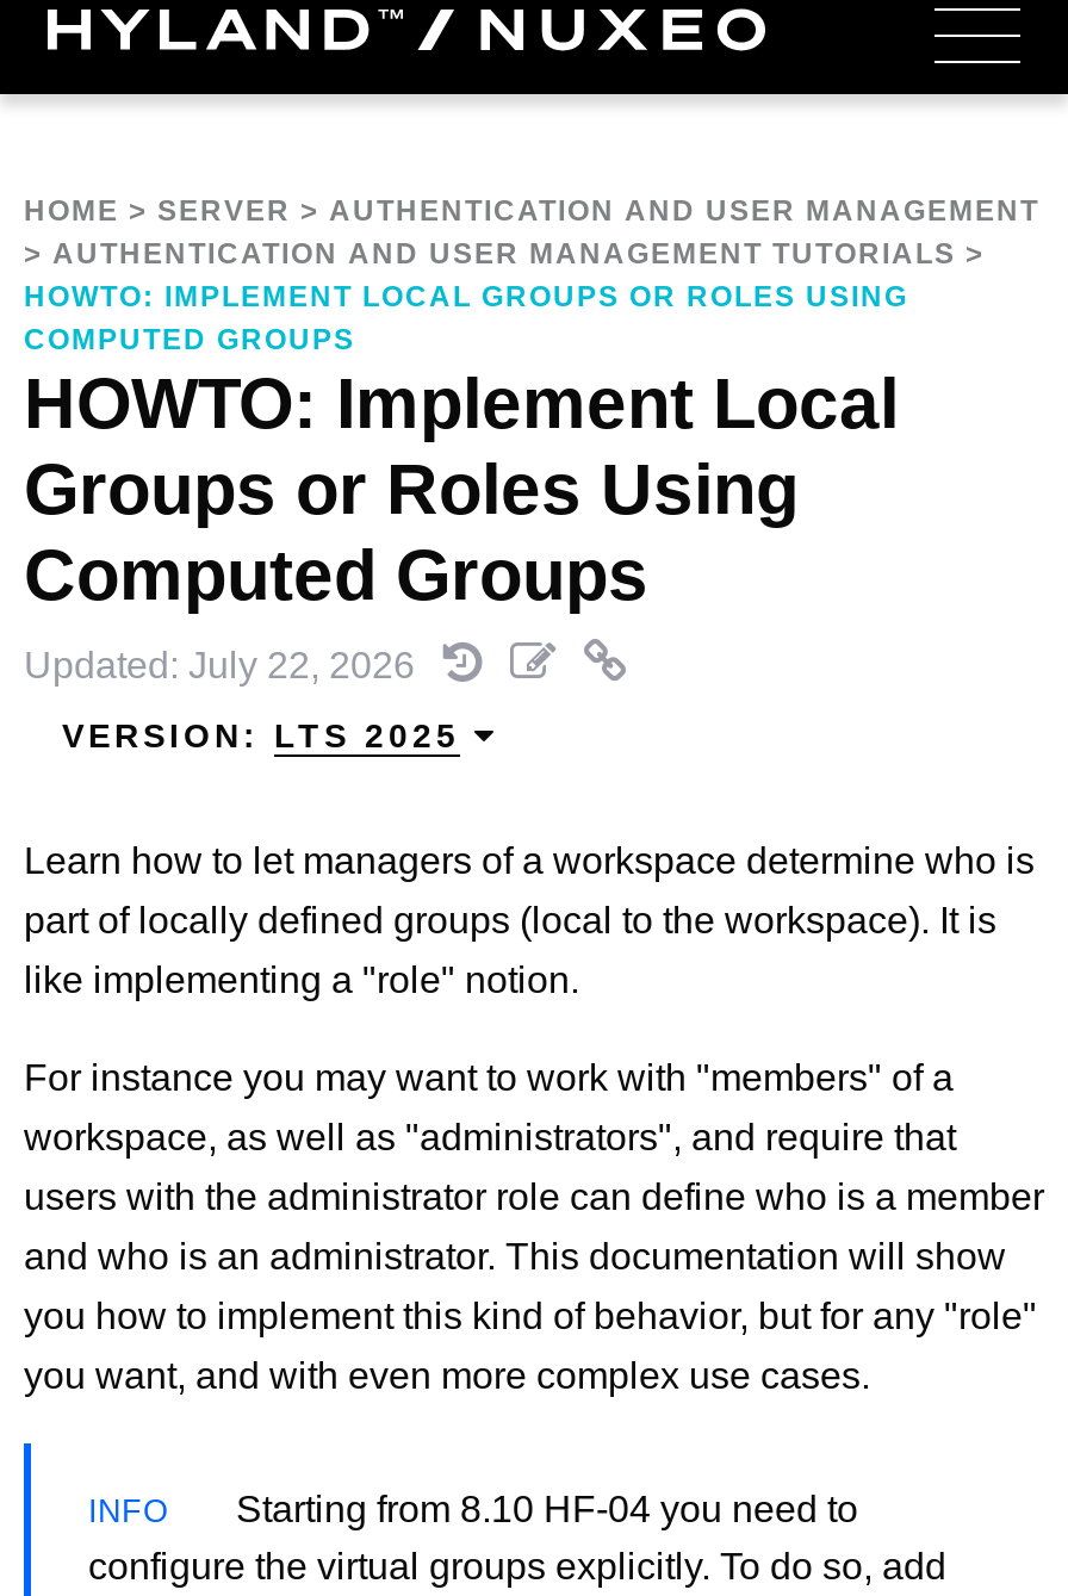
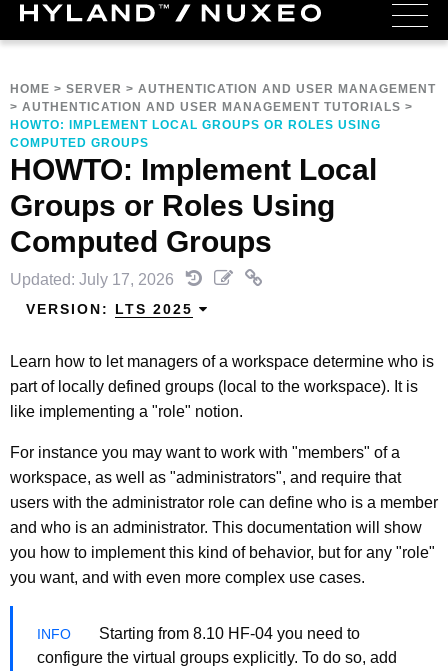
- Updated: July 22, 2026
+ Updated: July 17, 2026
